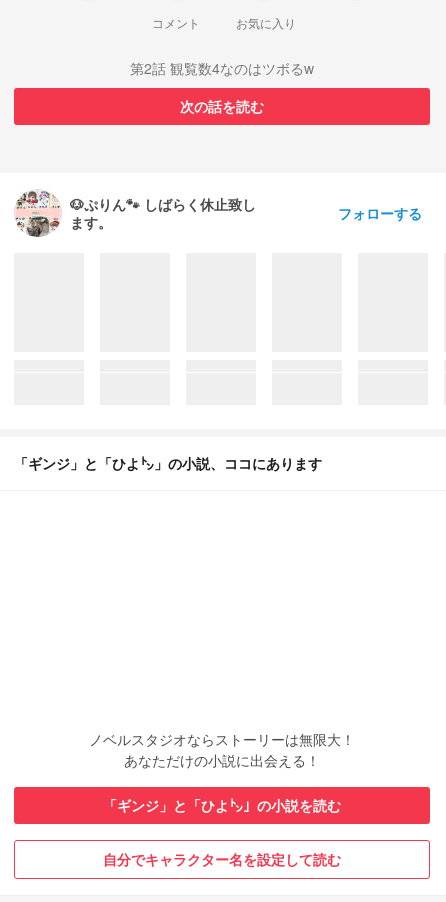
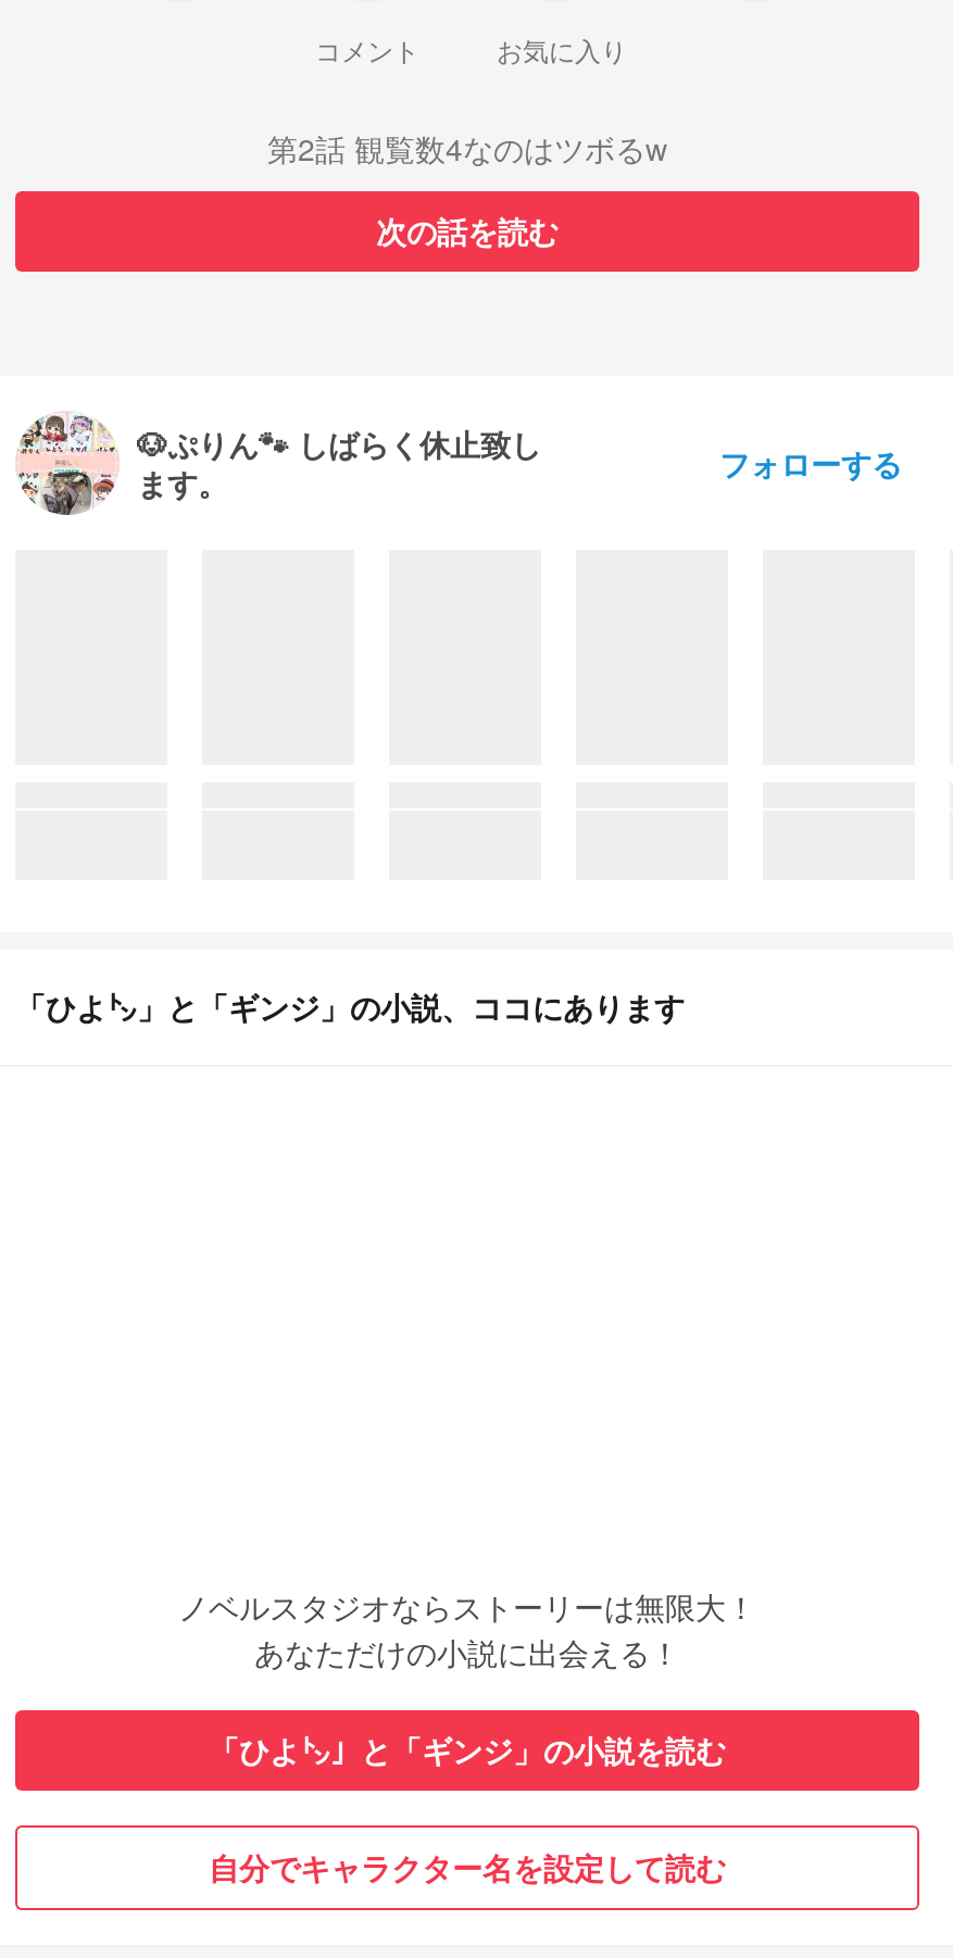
- 「ギンジ」と「ひよ㌧」の小説、ココにあります
+ 「ひよ㌧」と「ギンジ」の小説、ココにあります

- 「ギンジ」と「ひよ㌧」の小説を読む
+ 「ひよ㌧」と「ギンジ」の小説を読む
